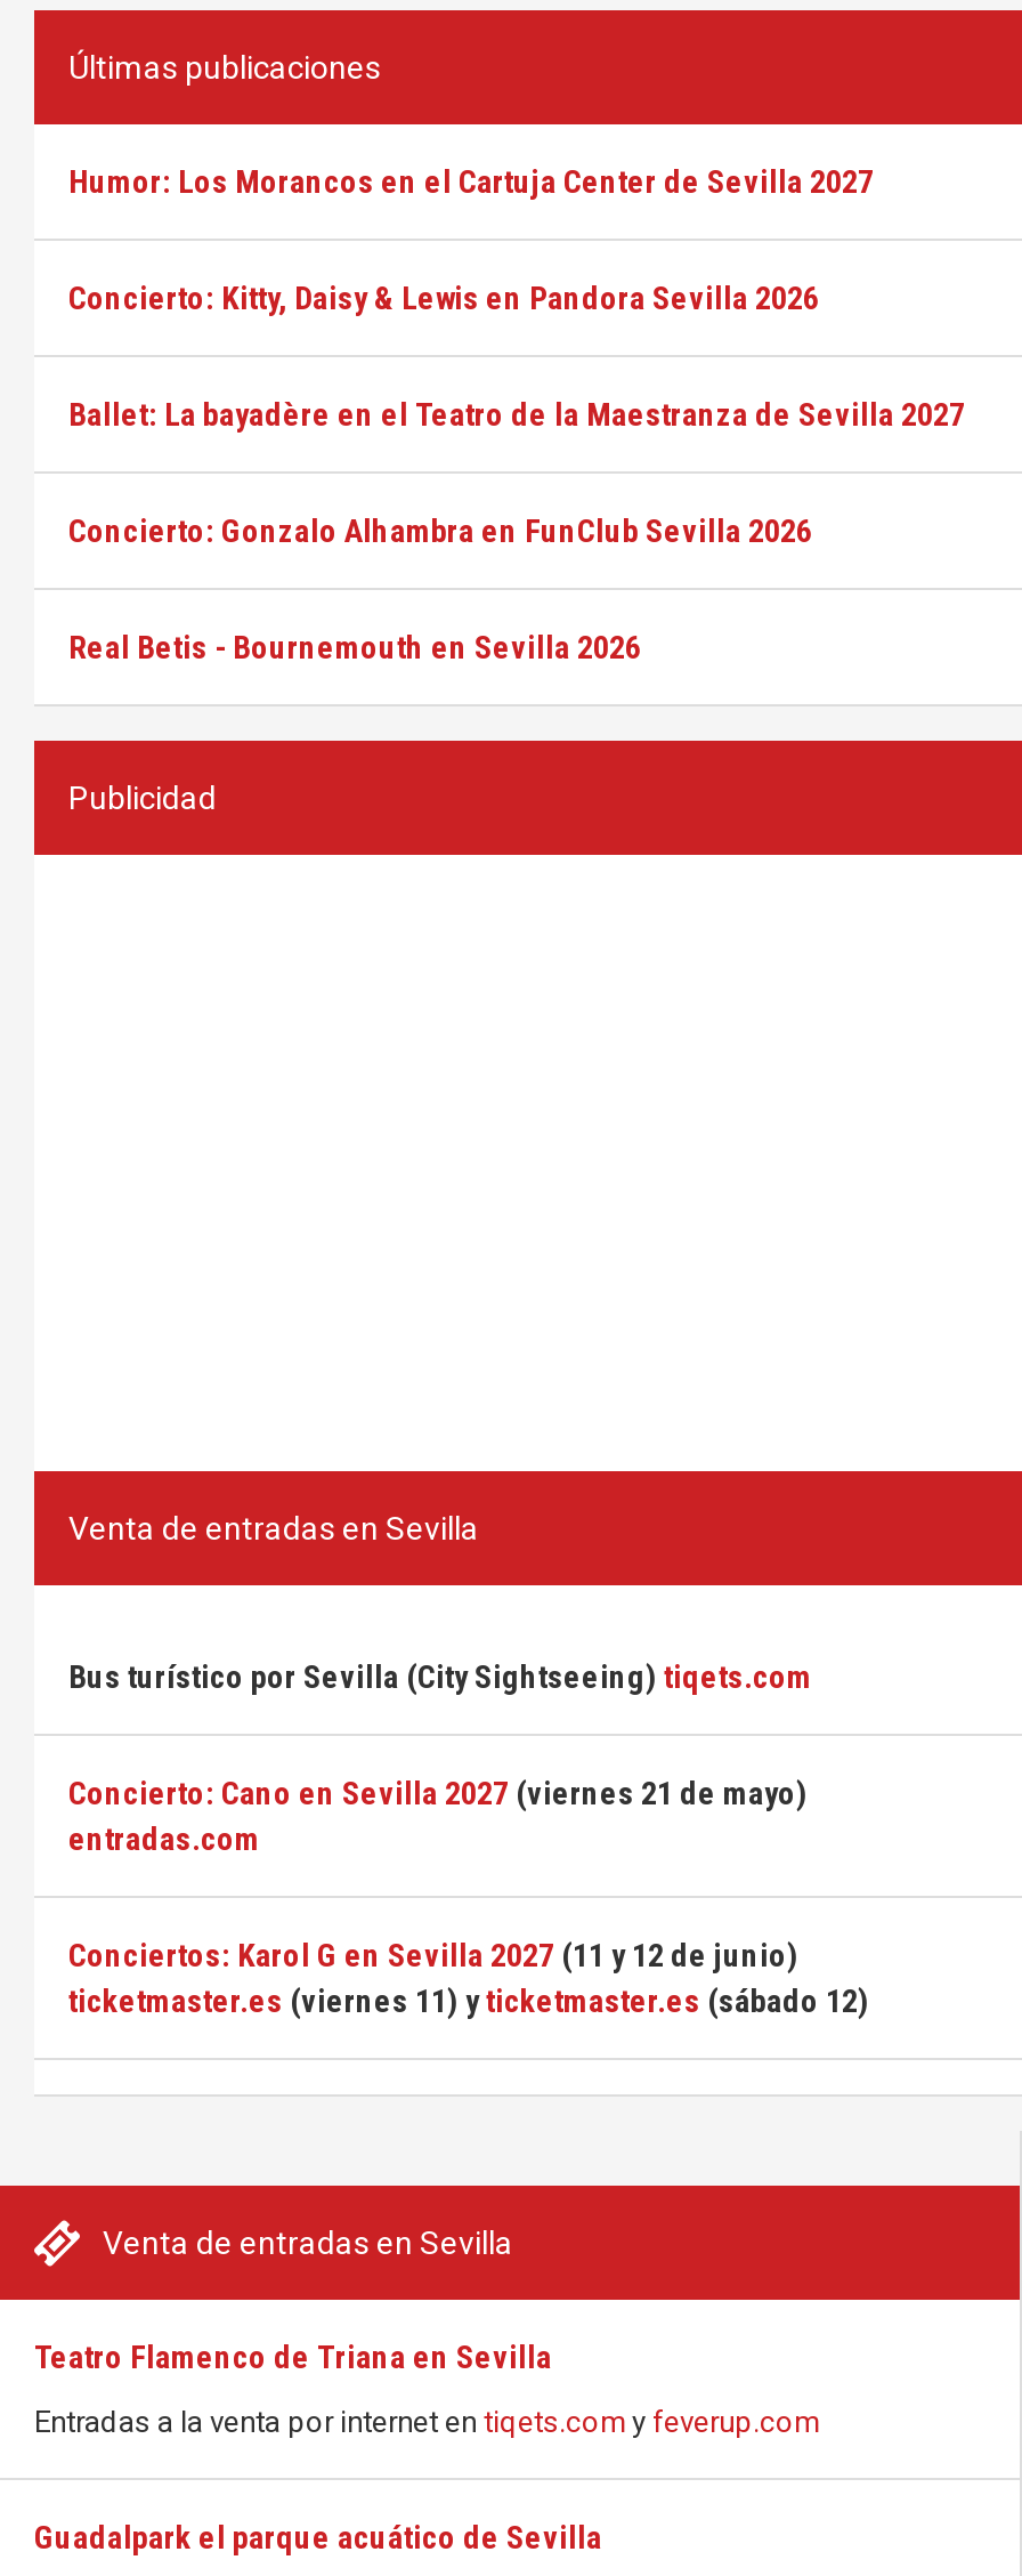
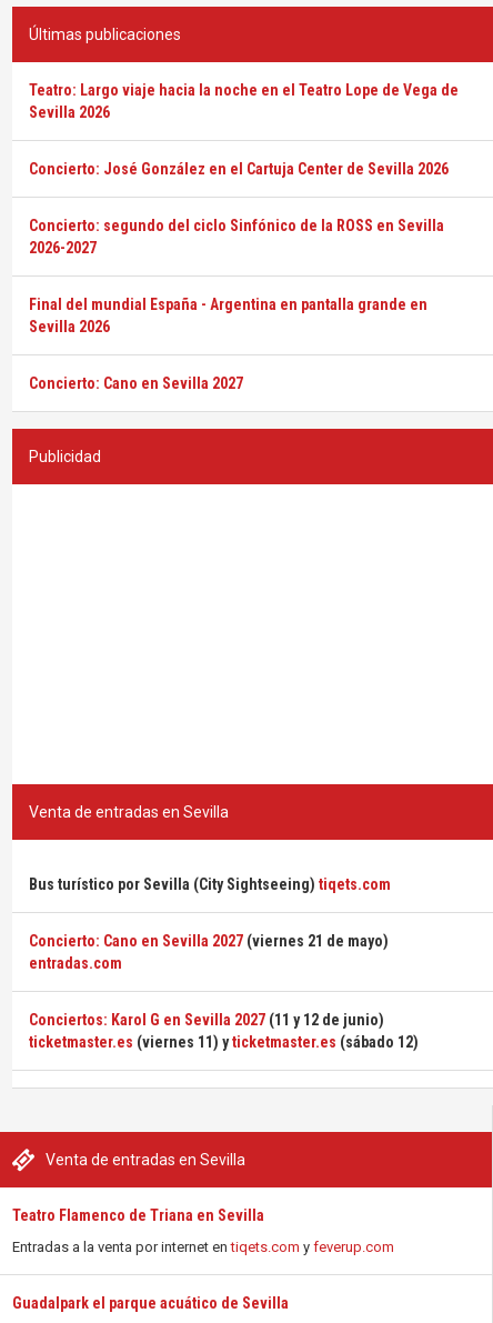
- Humor: Los Morancos en el Cartuja Center de Sevilla 2027
+ Teatro: Largo viaje hacia la noche en el Teatro Lope de Vega de
+ Sevilla 2026

- Concierto: Kitty, Daisy & Lewis en Pandora Sevilla 2026
+ Concierto: José González en el Cartuja Center de Sevilla 2026

- Ballet: La bayadère en el Teatro de la Maestranza de Sevilla 2027
+ Concierto: segundo del ciclo Sinfónico de la ROSS en Sevilla
+ 2026-2027

- Concierto: Gonzalo Alhambra en FunClub Sevilla 2026
+ Final del mundial España - Argentina en pantalla grande en
+ Sevilla 2026

- Real Betis - Bournemouth en Sevilla 2026
+ Concierto: Cano en Sevilla 2027
